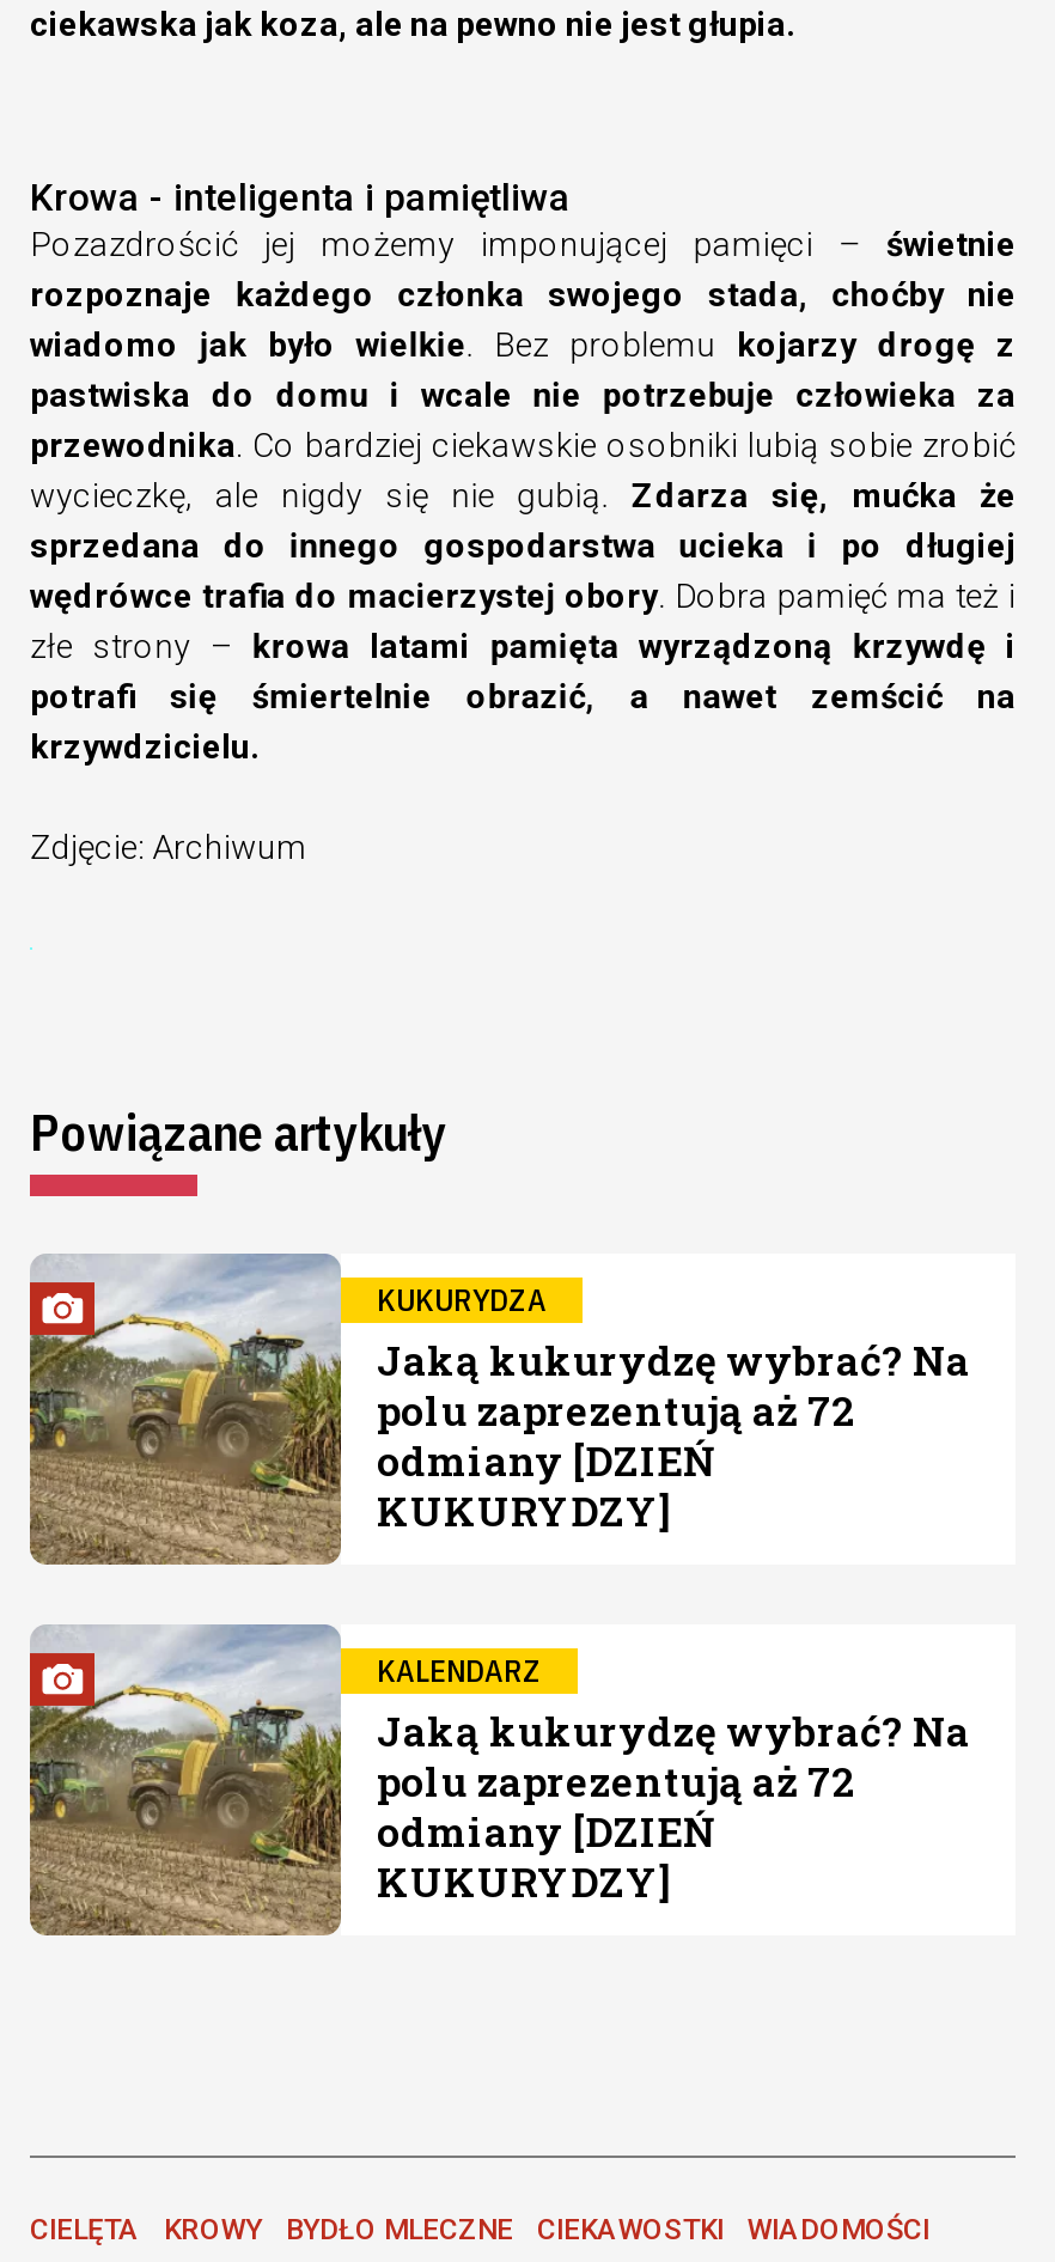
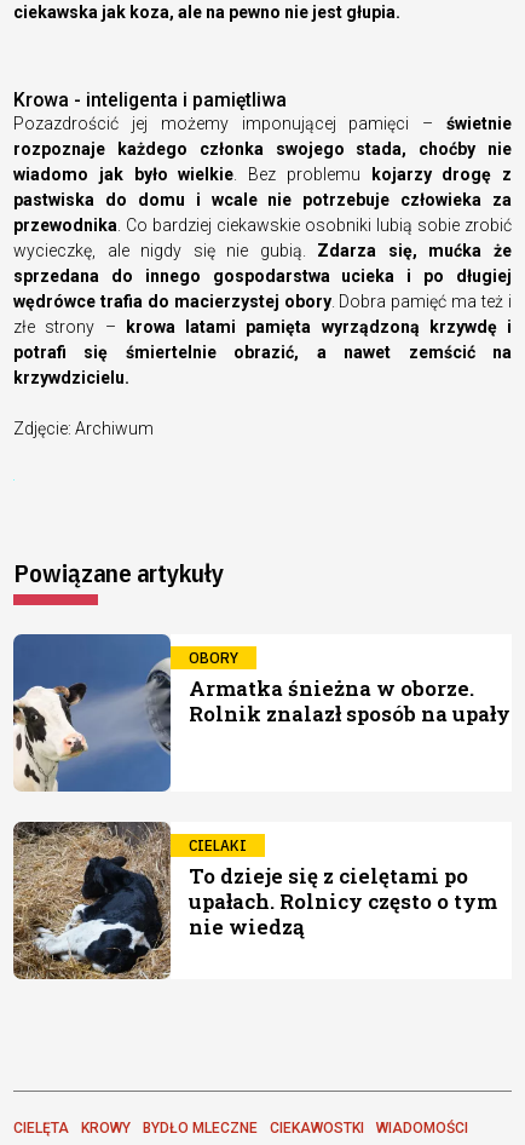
- [image]
- KUKURYDZA
- Jaką kukurydzę wybrać? Na
- polu zaprezentują aż 72
- odmiany [DZIEŃ
- KUKURYDZY]
+ [image]
+ OBORY
+ Armatka śnieżna w oborze.
+ Rolnik znalazł sposób na upały

- [image]
- KALENDARZ
- Jaką kukurydzę wybrać? Na
- polu zaprezentują aż 72
- odmiany [DZIEŃ
- KUKURYDZY]
+ [image]
+ CIELAKI
+ To dzieje się z cielętami po
+ upałach. Rolnicy często o tym
+ nie wiedzą
